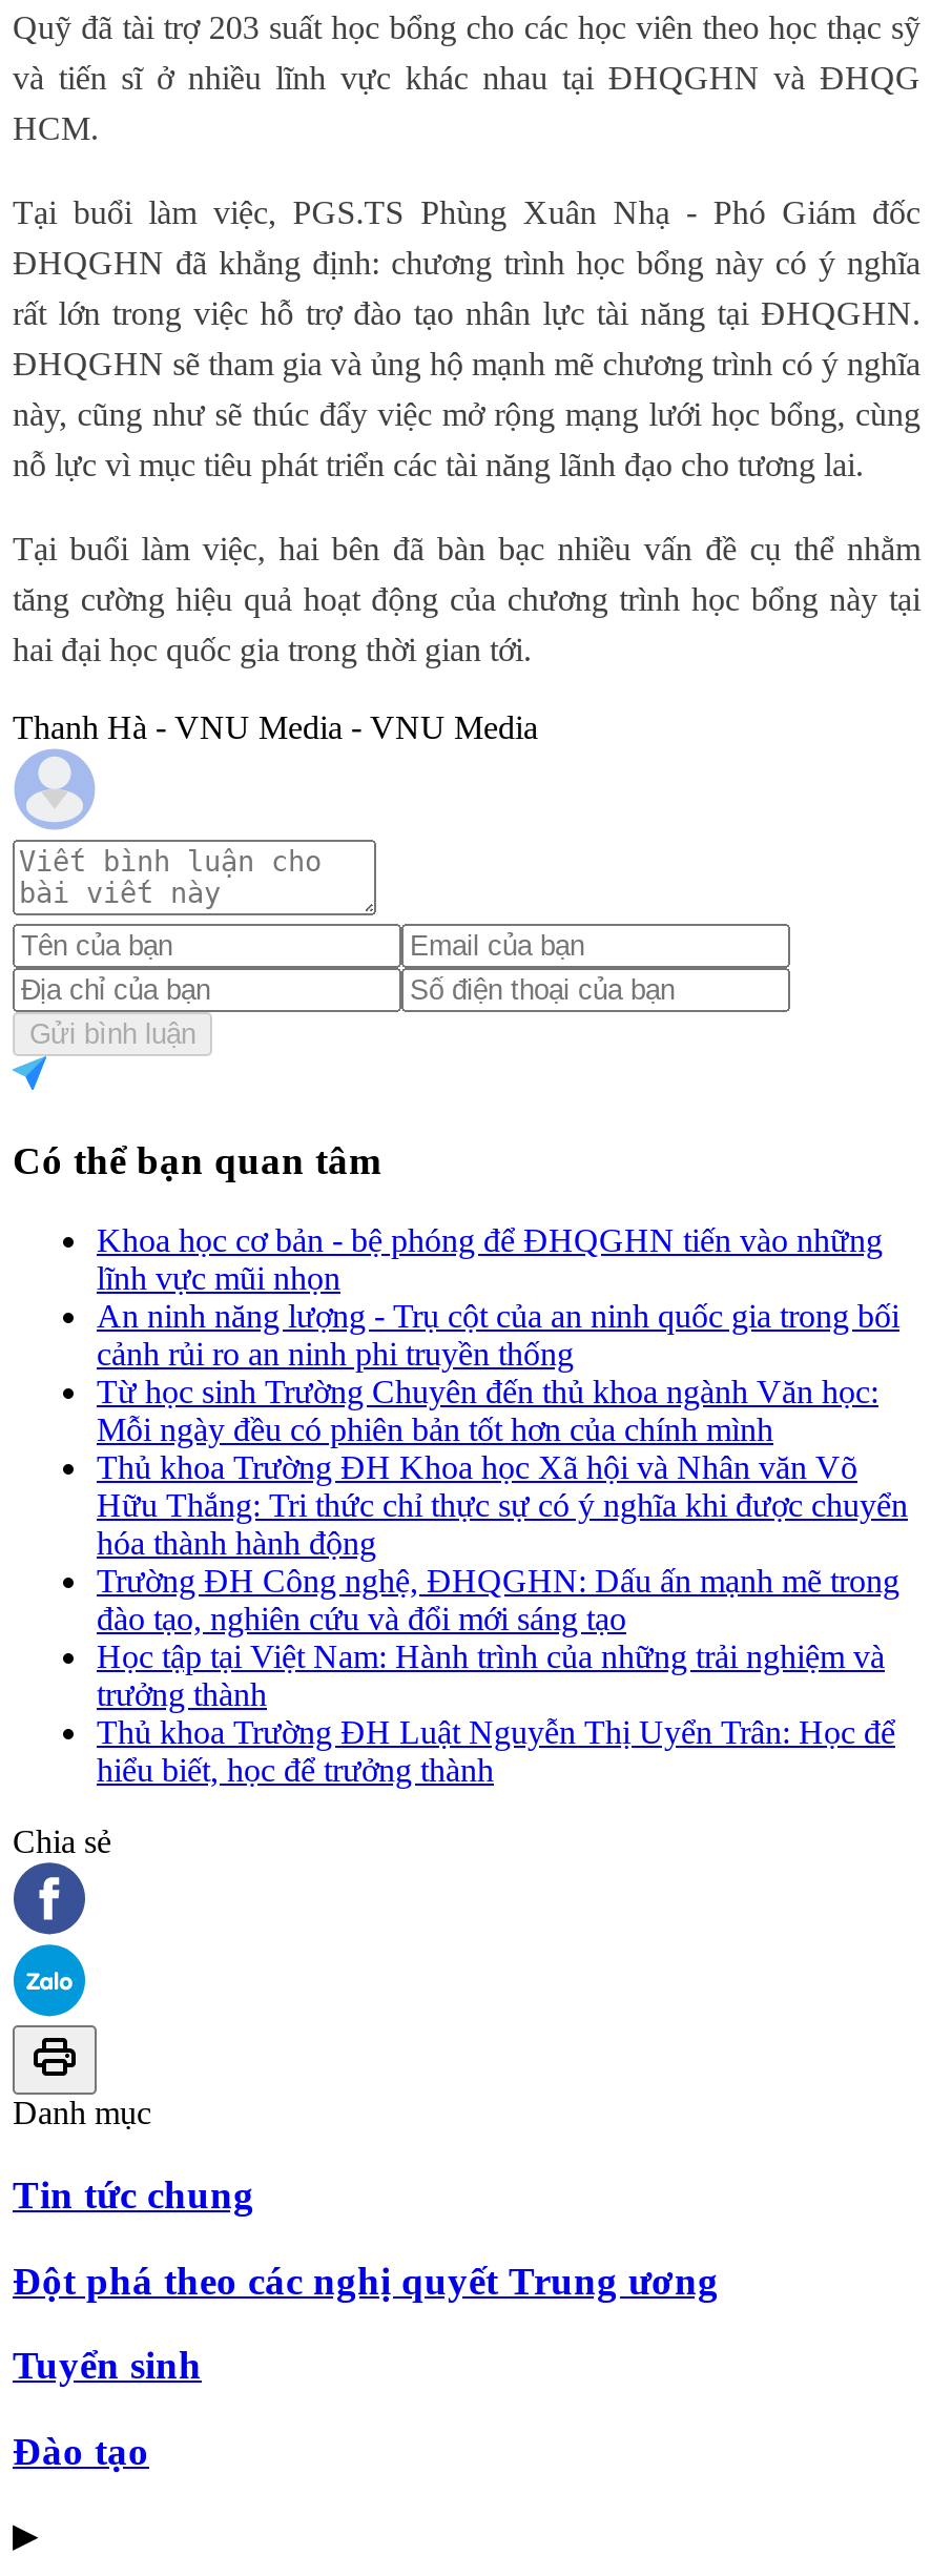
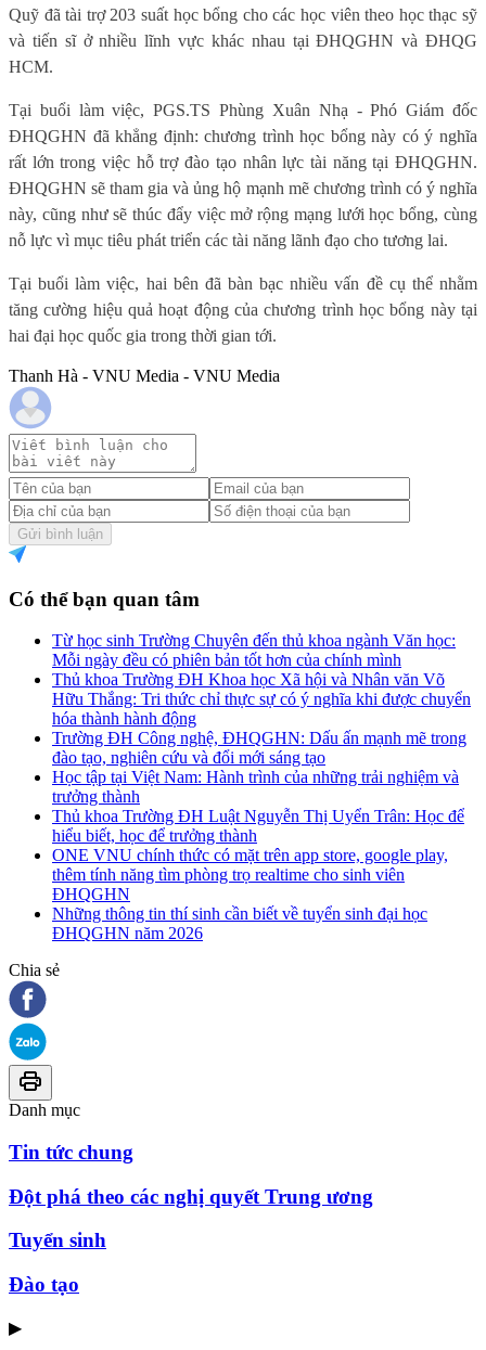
- Khoa học cơ bản - bệ phóng để ĐHQGHN tiến vào những
- lĩnh vực mũi nhọn
- An ninh năng lượng - Trụ cột của an ninh quốc gia trong bối
- cảnh rủi ro an ninh phi truyền thống

moved up: Từ học sinh Trường Chuyên đến thủ khoa ngành Văn học: | Mỗi ngày đều có phiên bản tốt hơn của chính mình | Thủ khoa Trường ĐH Khoa học Xã hội và Nhân văn Võ | ... | Thủ khoa Trường ĐH Luật Nguyễn Thị Uyển Trân: Học để | hiểu biết, học để trưởng thành

+ ONE VNU chính thức có mặt trên app store, google play,
+ thêm tính năng tìm phòng trọ realtime cho sinh viên
+ ĐHQGHN
+ Những thông tin thí sinh cần biết về tuyển sinh đại học
+ ĐHQGHN năm 2026
